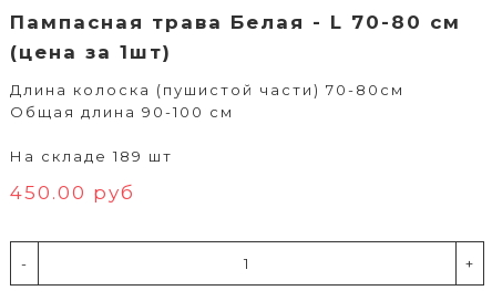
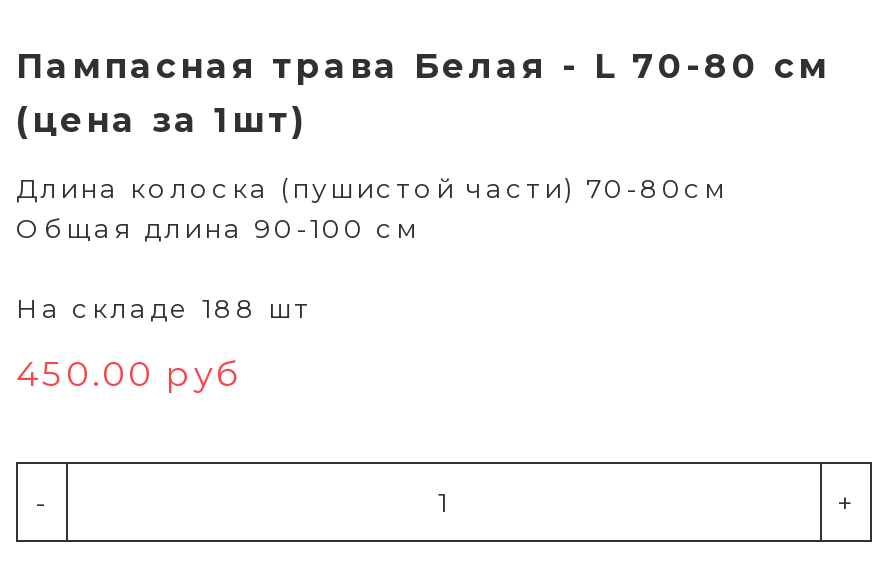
- На складе 189 шт
+ На складе 188 шт
